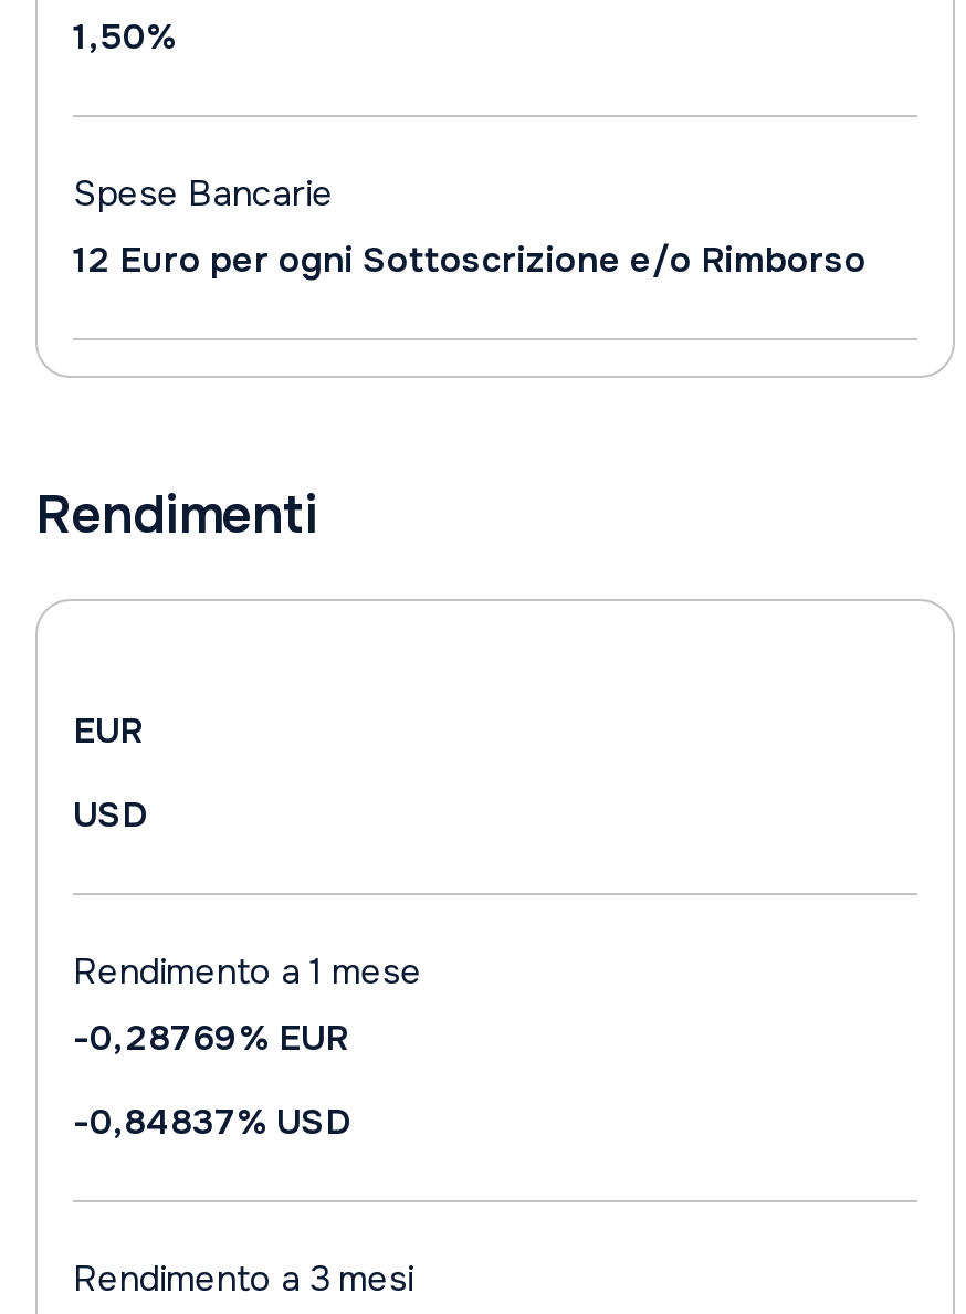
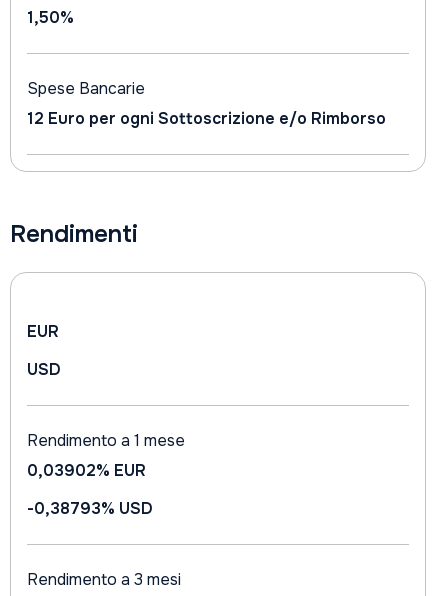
- -0,28769% EUR
+ 0,03902% EUR

- -0,84837% USD
+ -0,38793% USD
